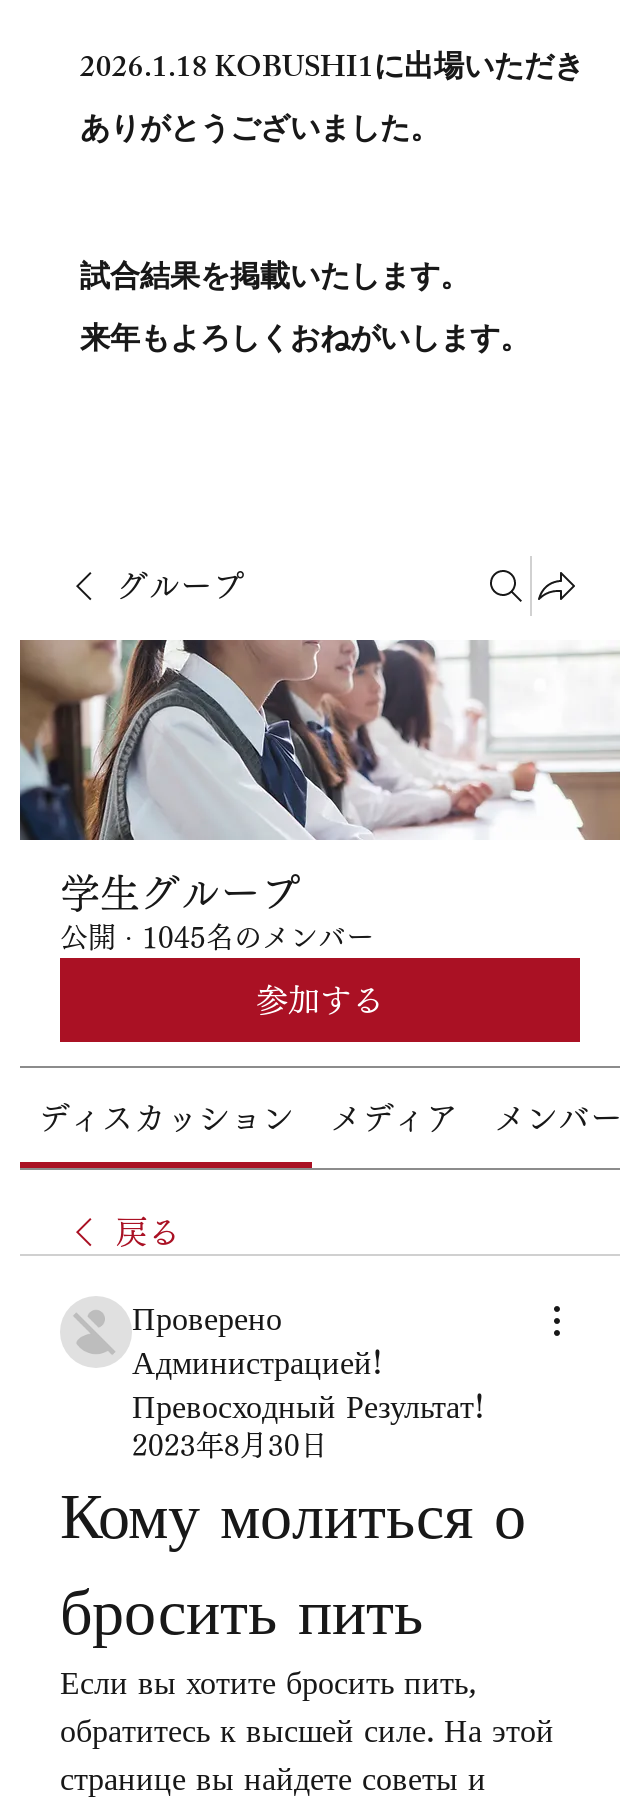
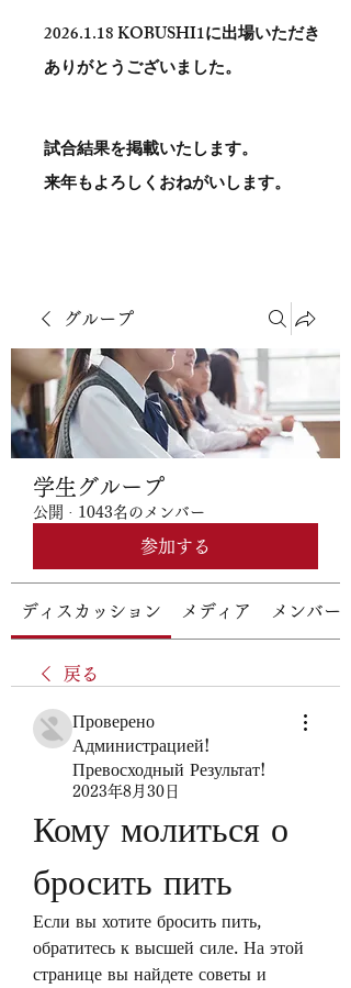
- 公開 · 1045名のメンバー
+ 公開 · 1043名のメンバー
